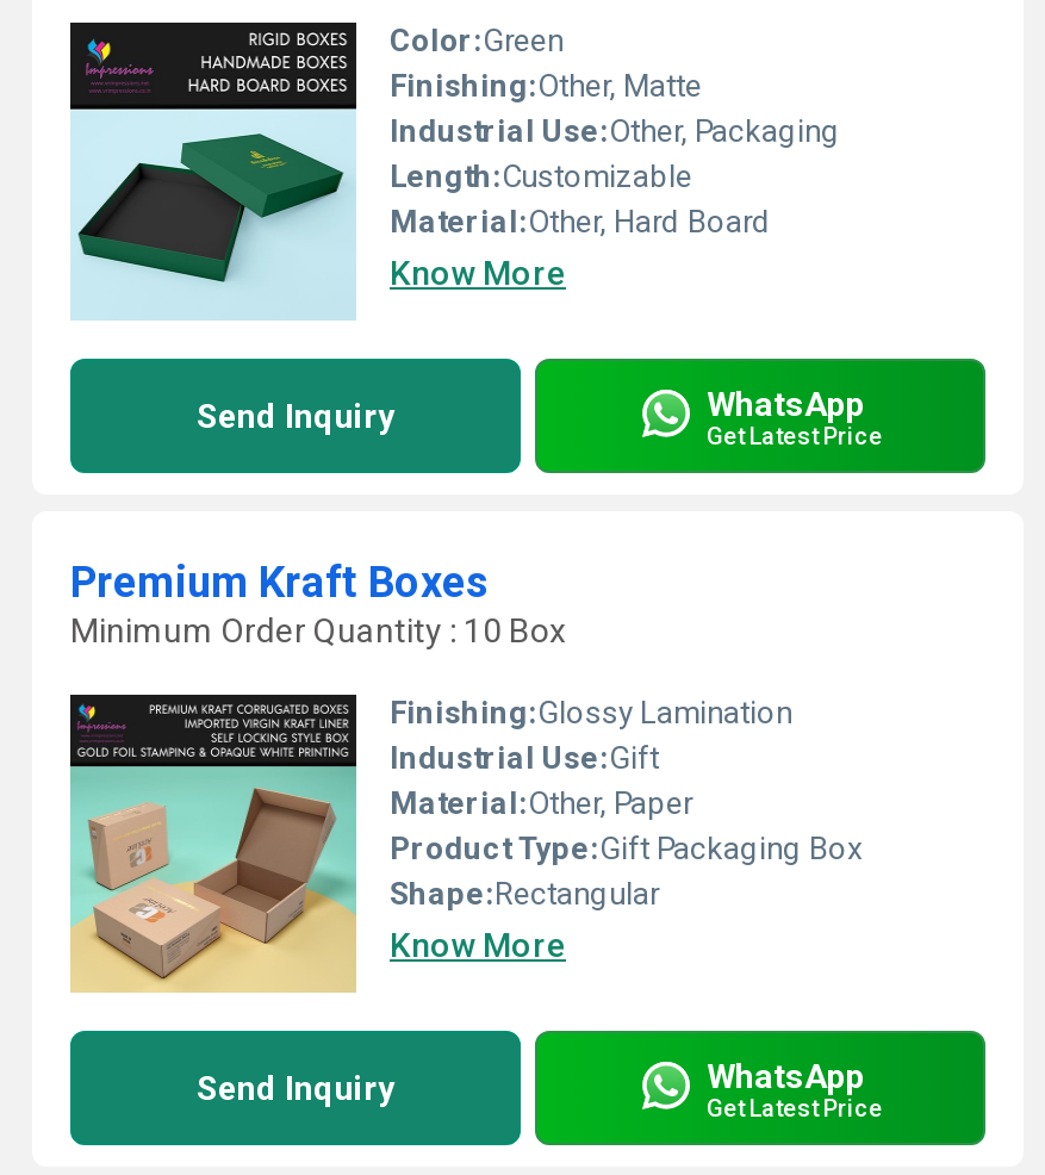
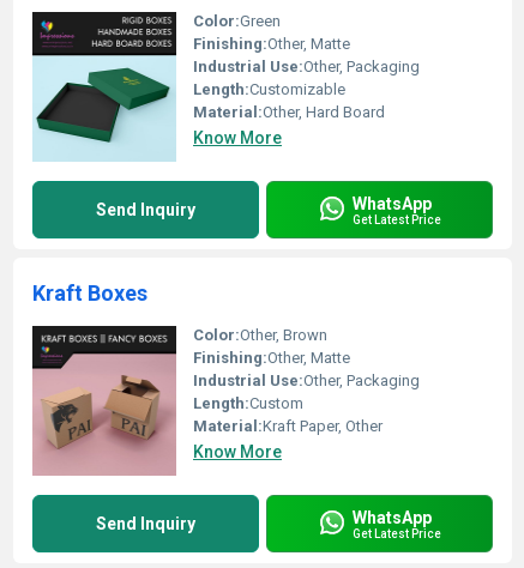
- Premium Kraft Boxes
- Minimum Order Quantity : 10 Box
+ Kraft Boxes

- [image]
- Finishing:Glossy Lamination
- Industrial Use:Gift
- Material:Other, Paper
- Product Type:Gift Packaging Box
- Shape:Rectangular
+ [image]
+ Color:Other, Brown
+ Finishing:Other, Matte
+ Industrial Use:Other, Packaging
+ Length:Custom
+ Material:Kraft Paper, Other
